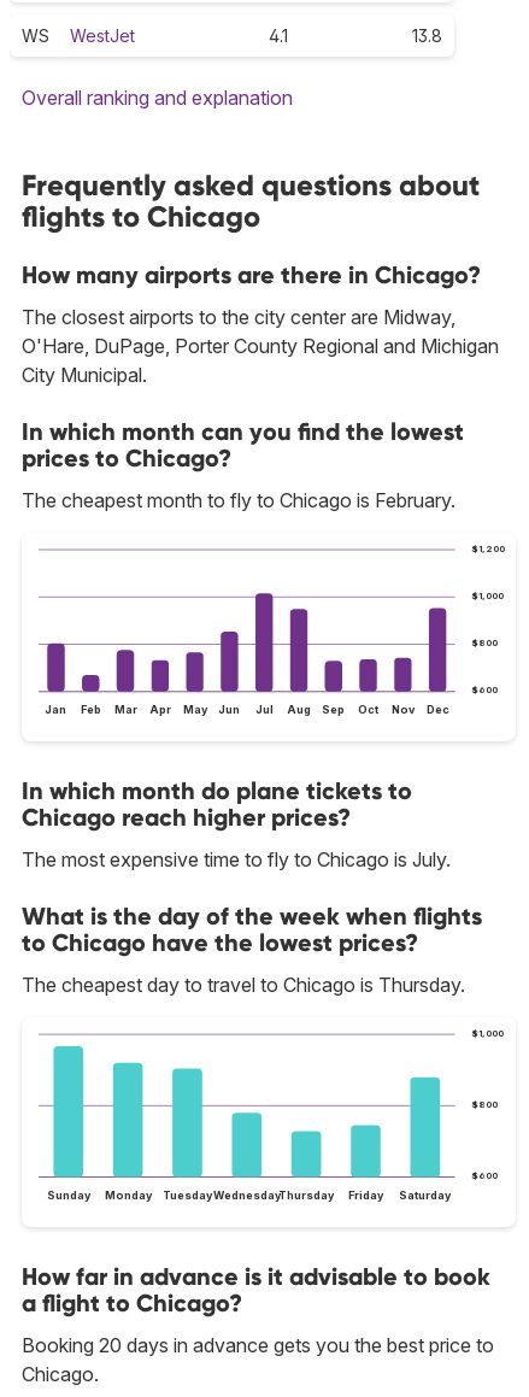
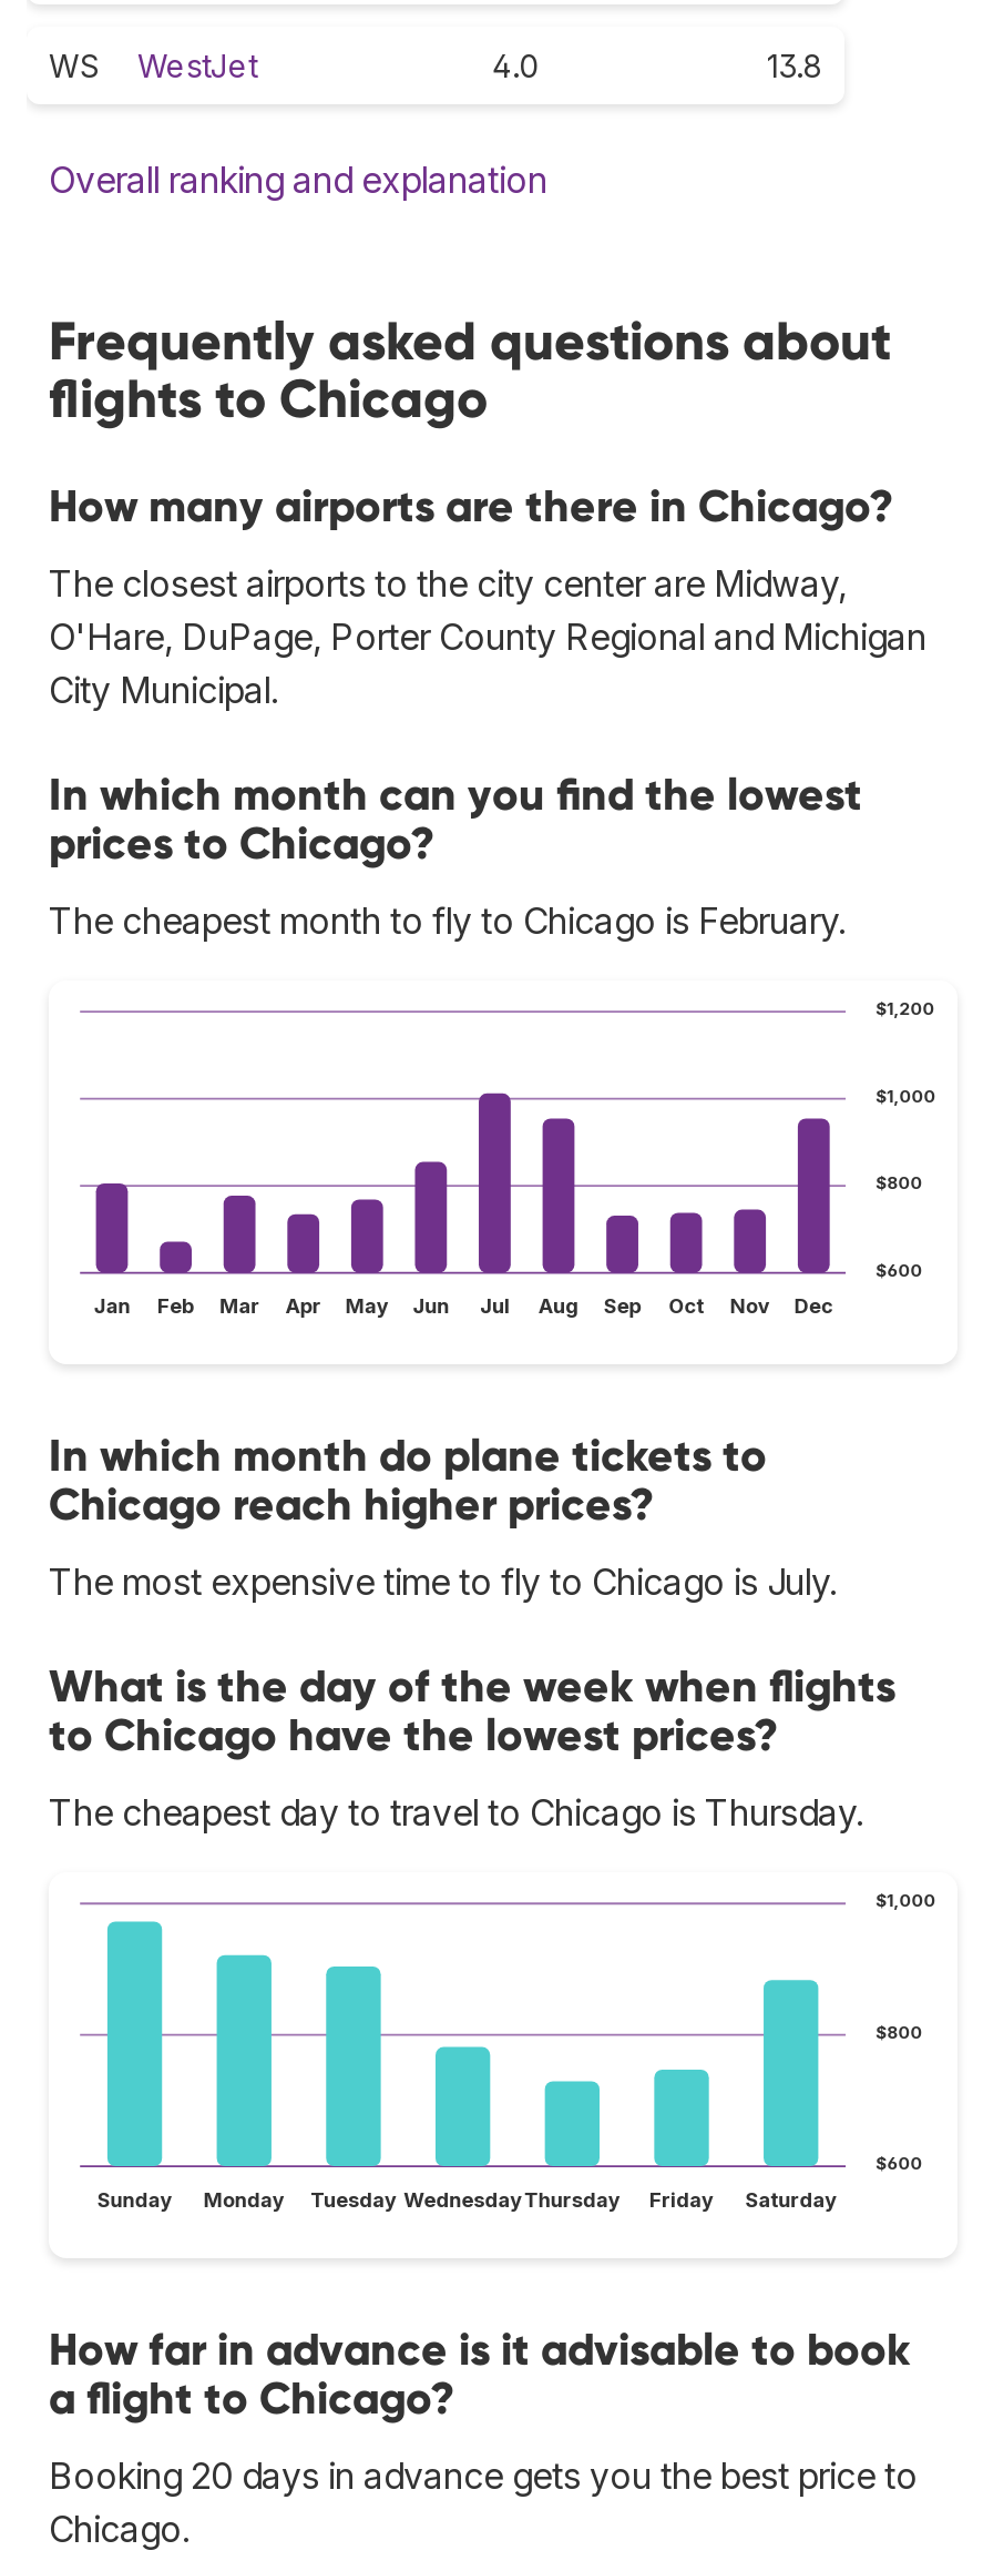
- 4.1
+ 4.0
